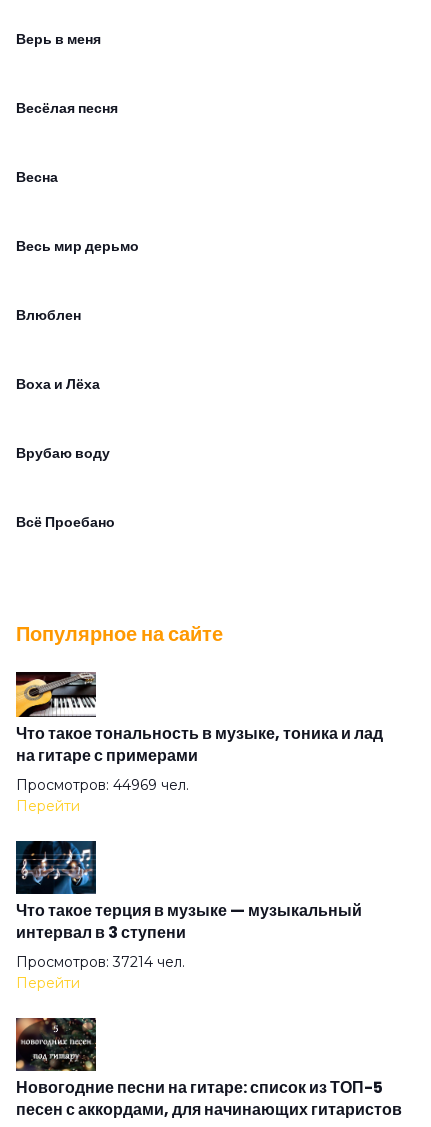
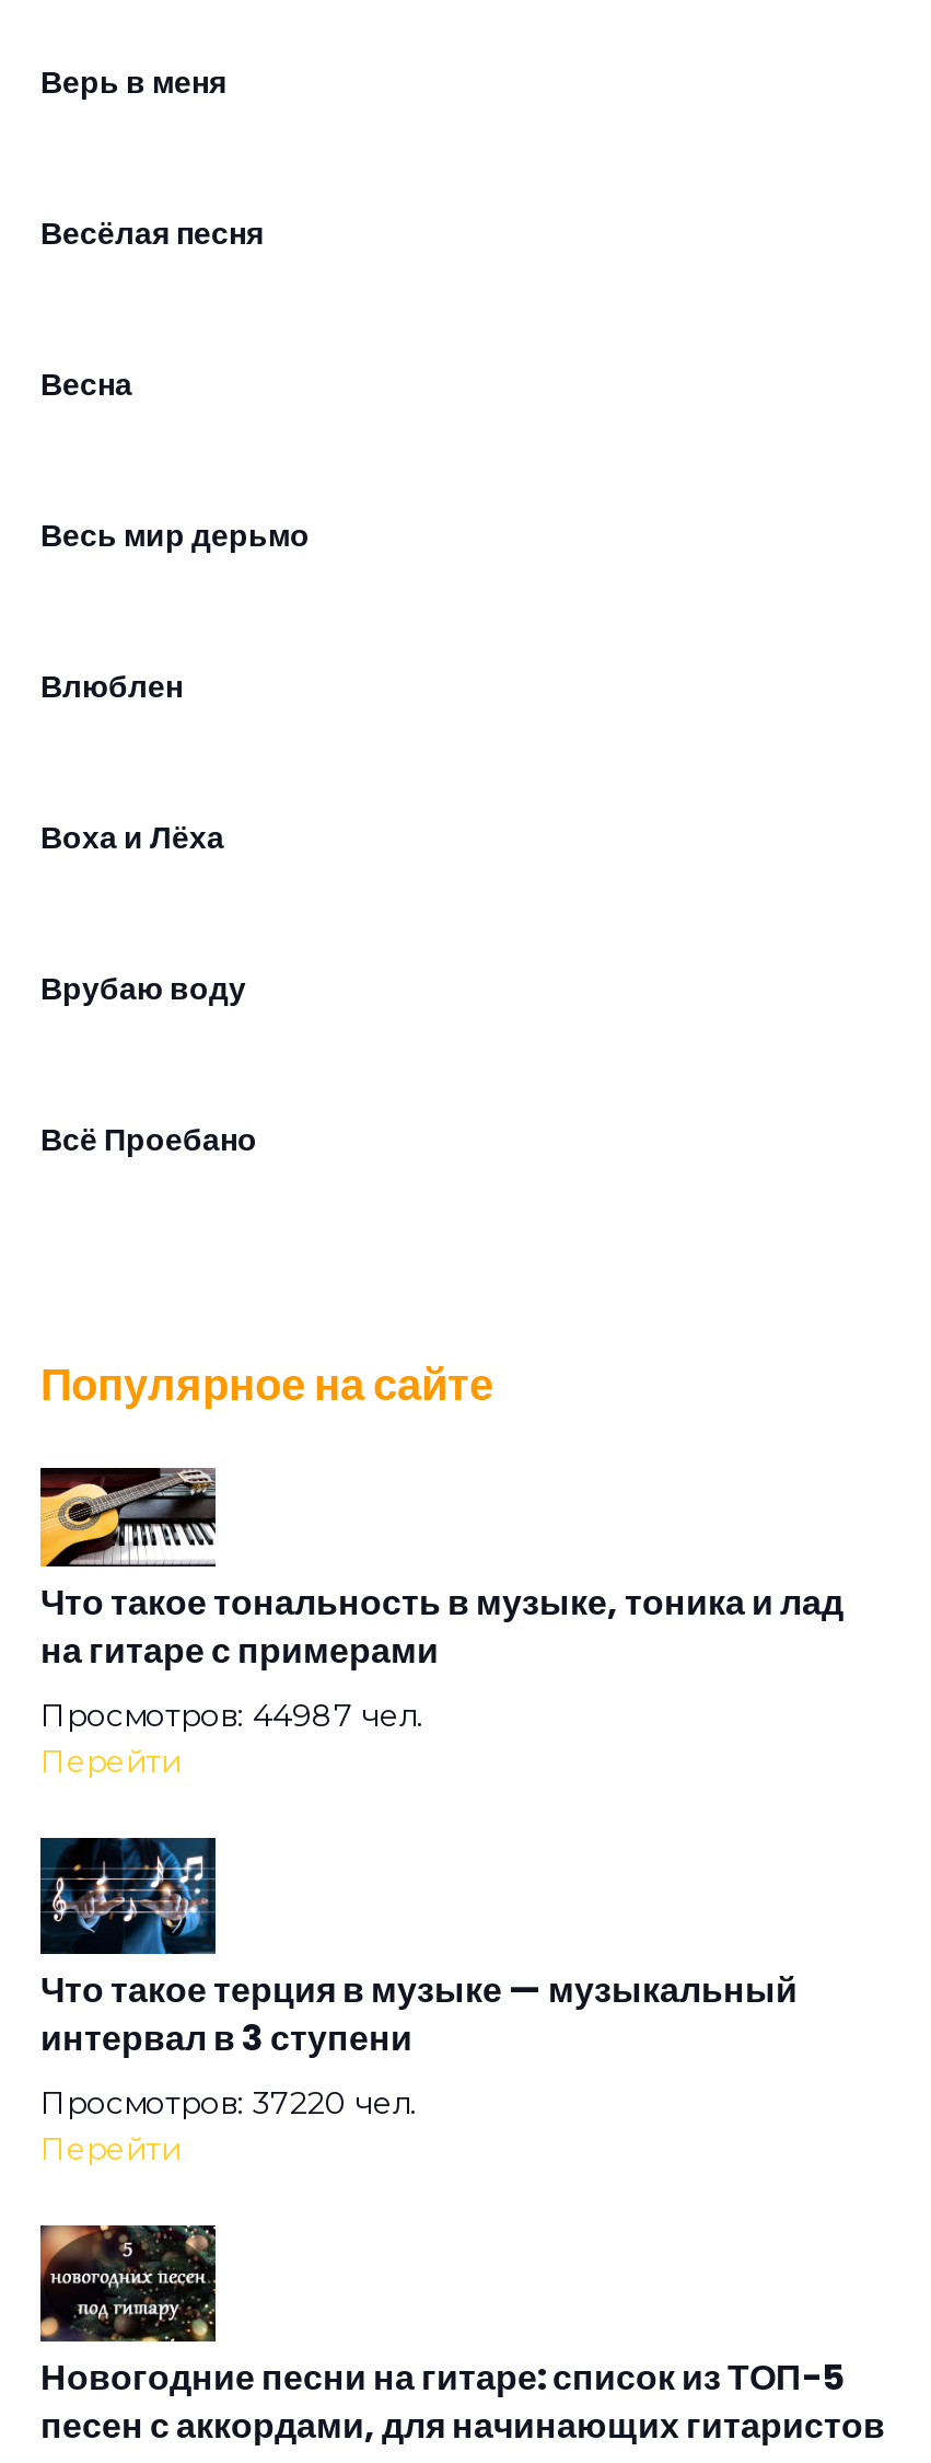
- Просмотров: 44969 чел.
+ Просмотров: 44987 чел.

- Просмотров: 37214 чел.
+ Просмотров: 37220 чел.
